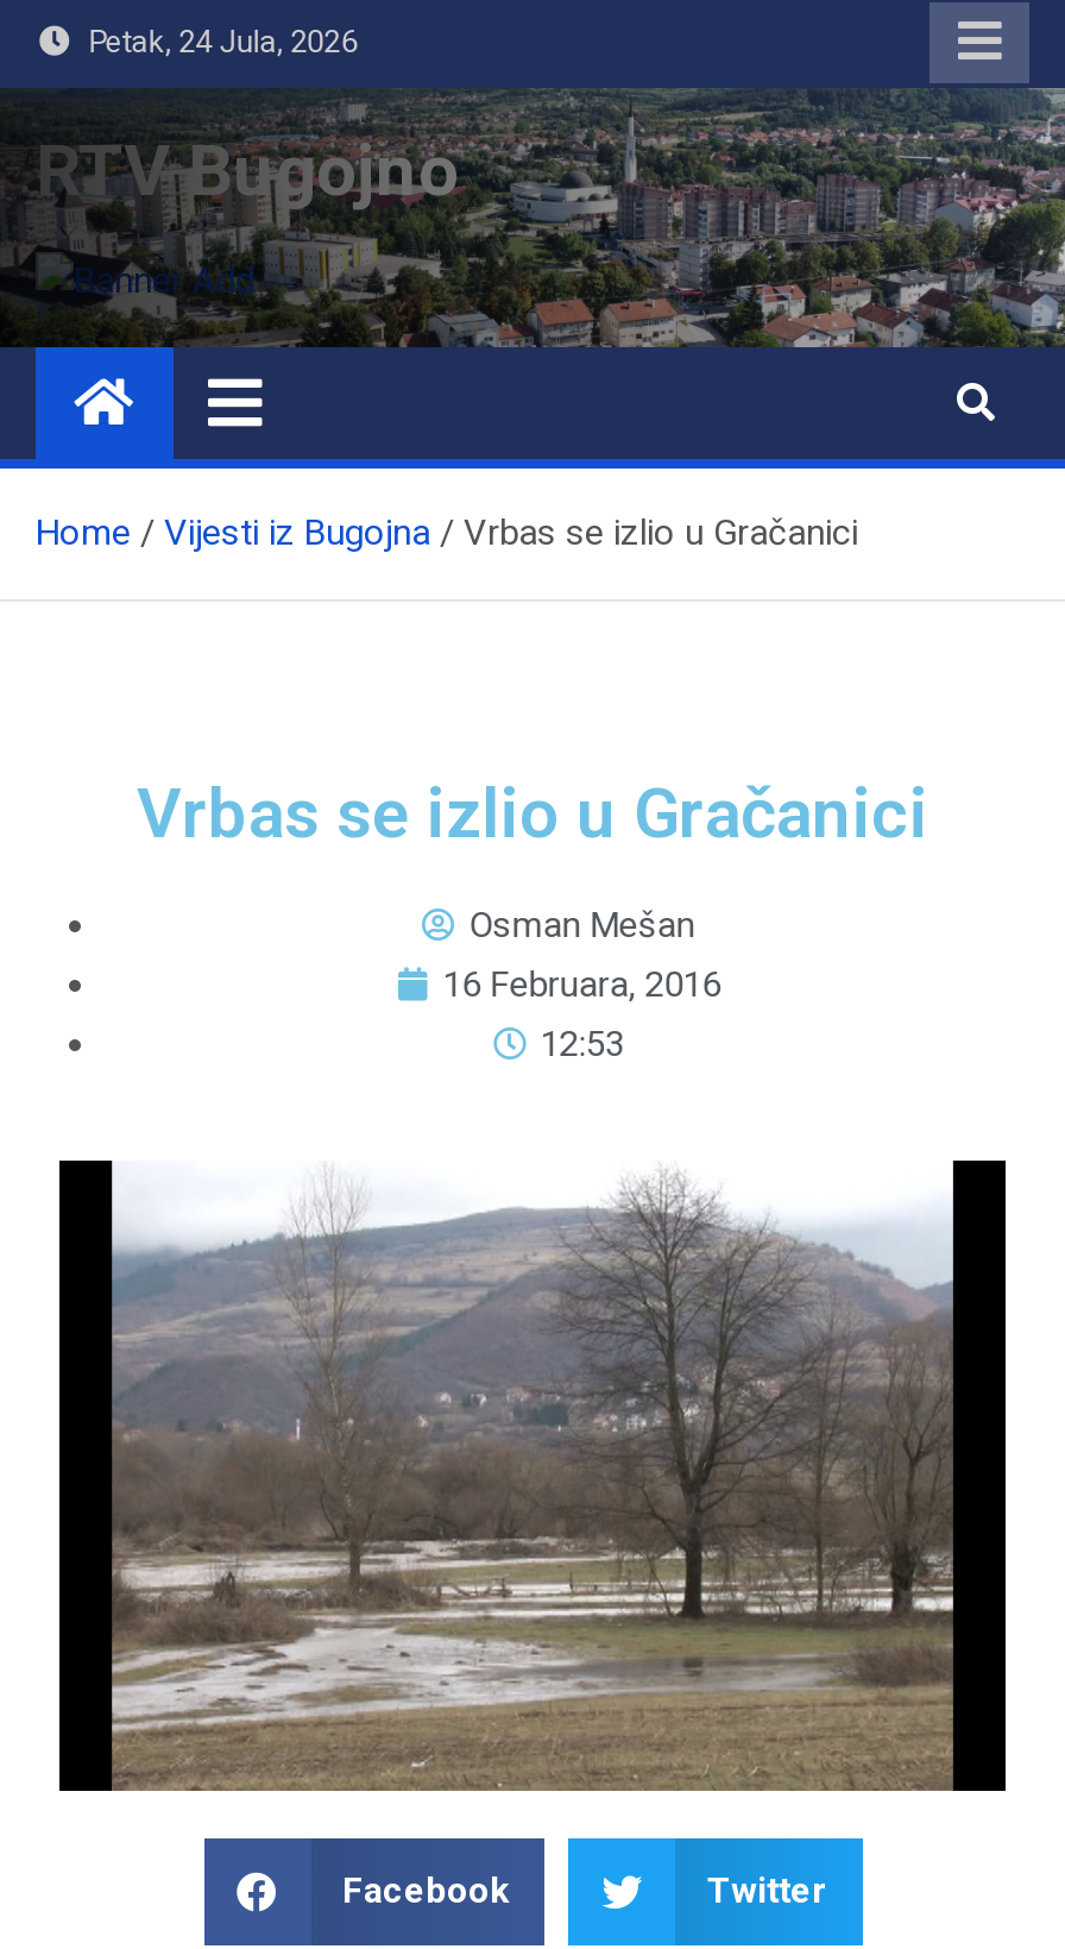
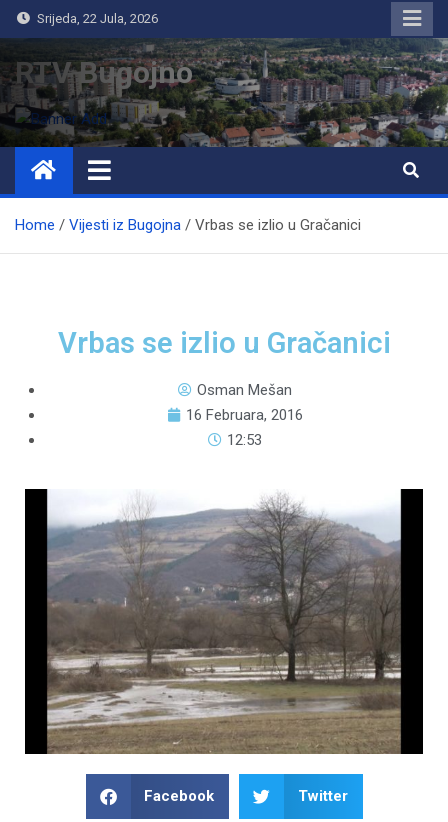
- Petak, 24 Jula, 2026
+ Srijeda, 22 Jula, 2026
